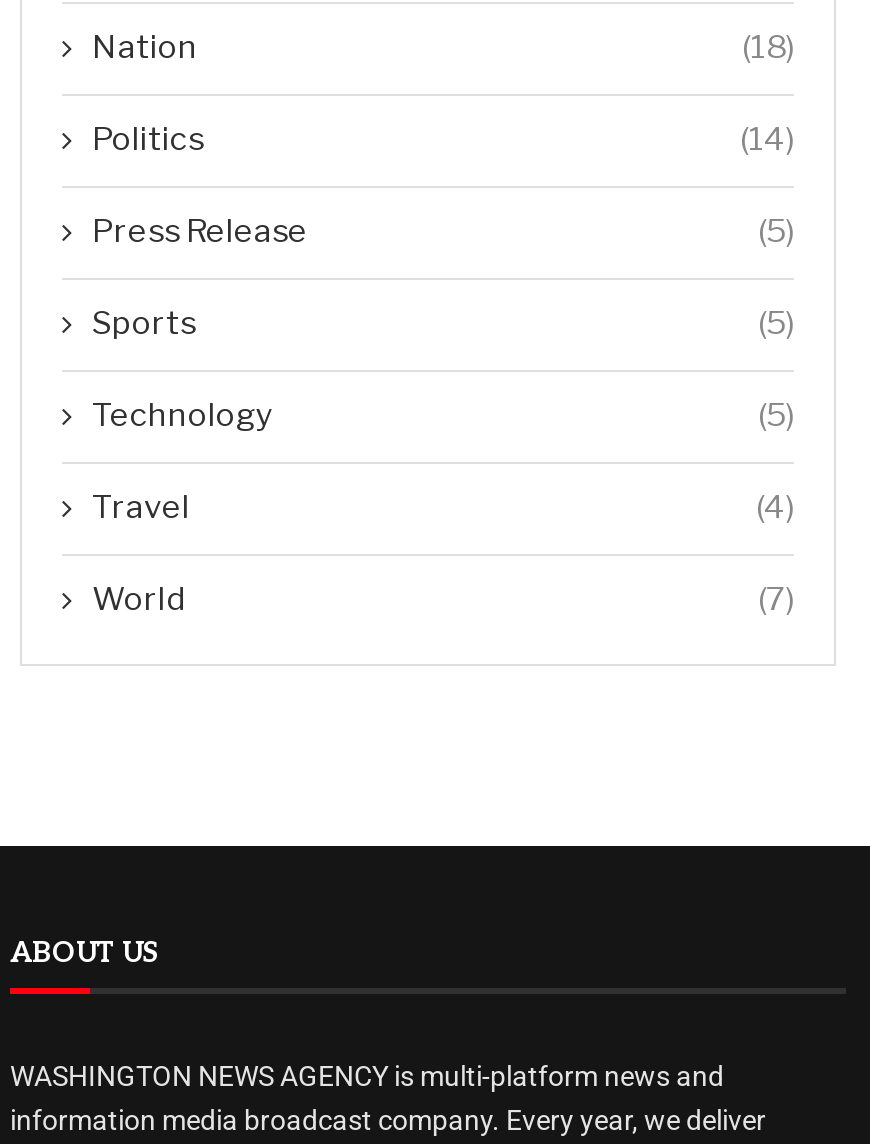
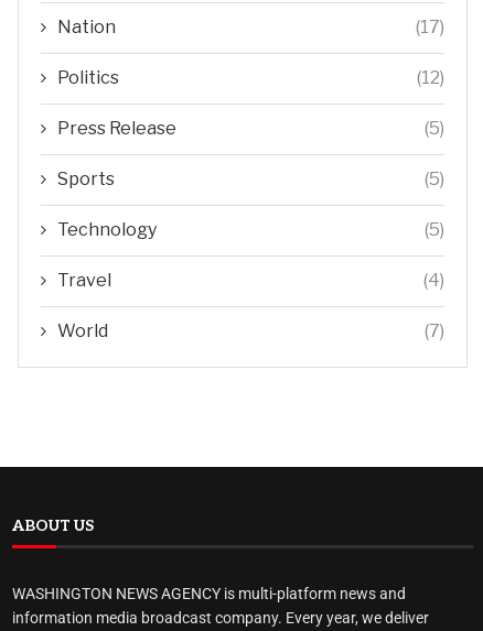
- (18)
+ (17)

- (14)
+ (12)
